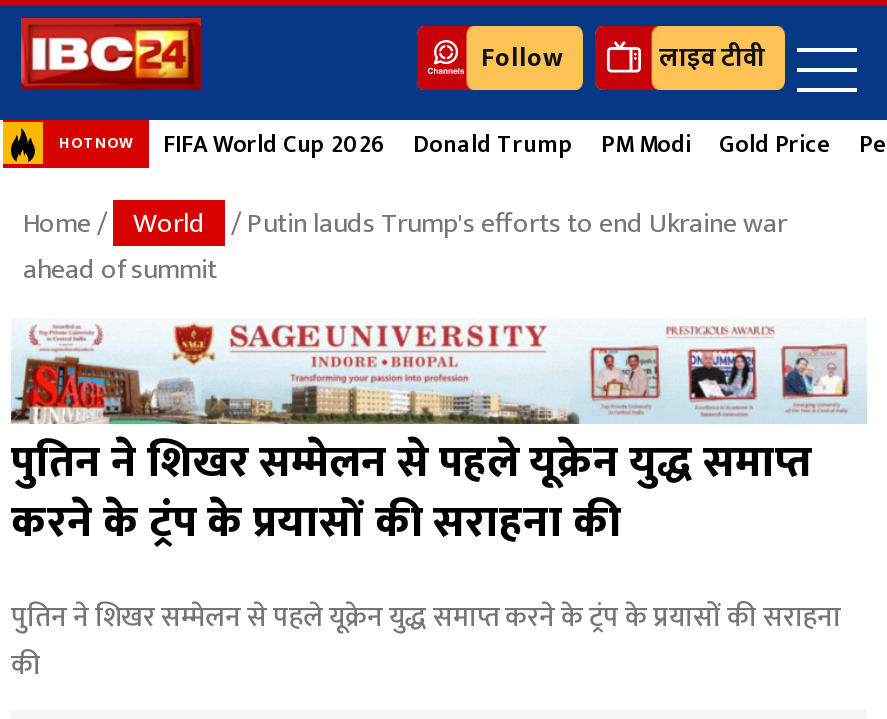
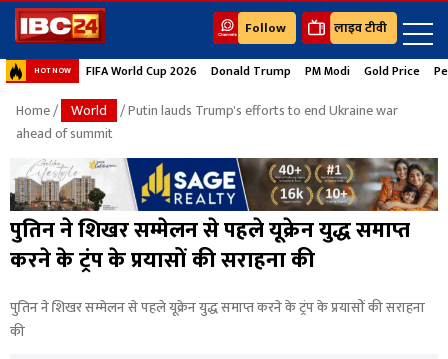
- [image]
+ [image]
